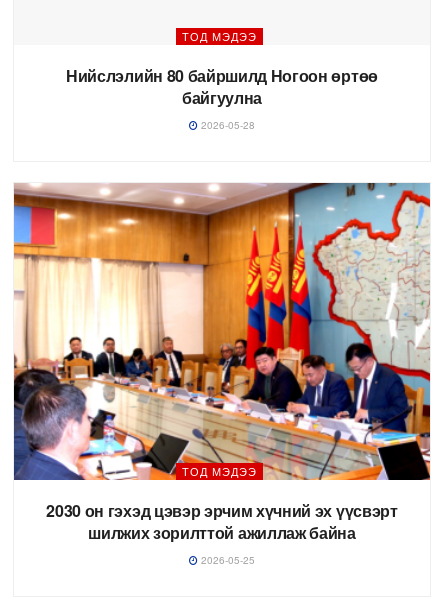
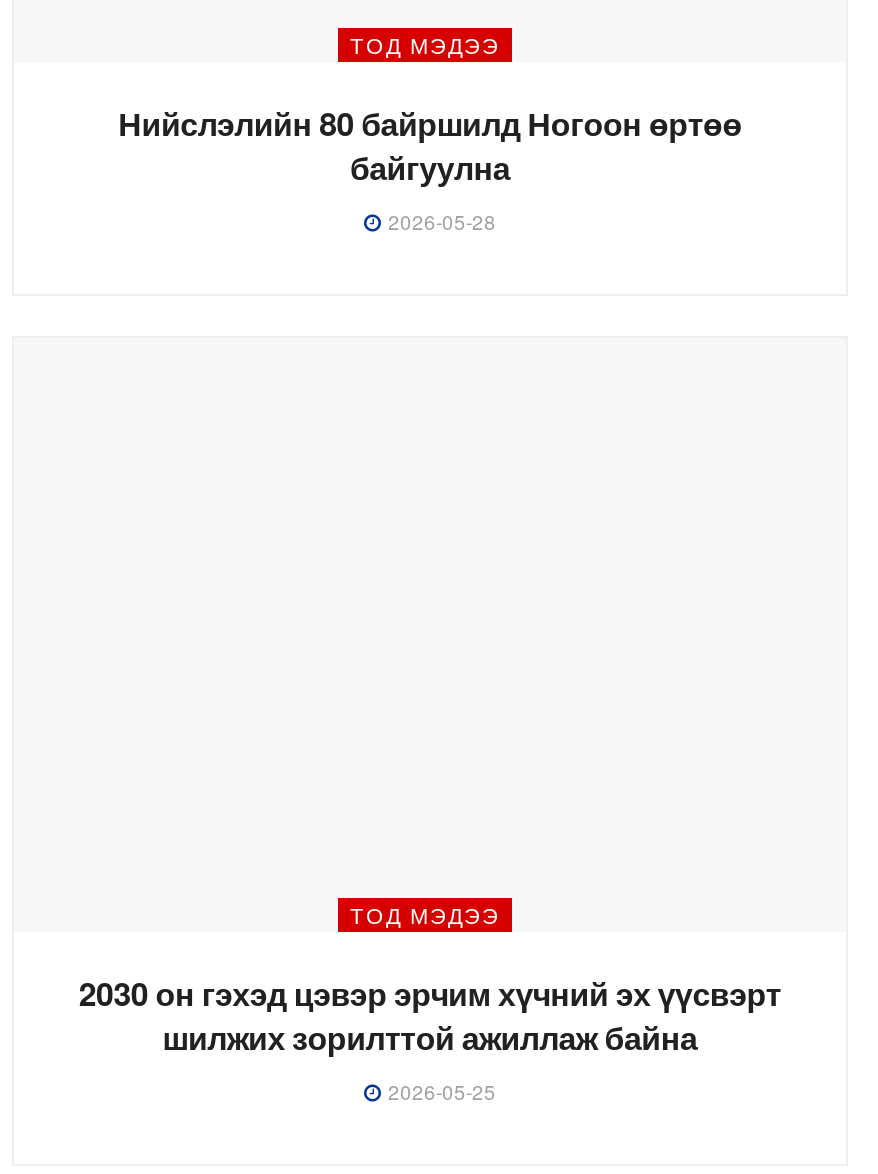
- [image]
